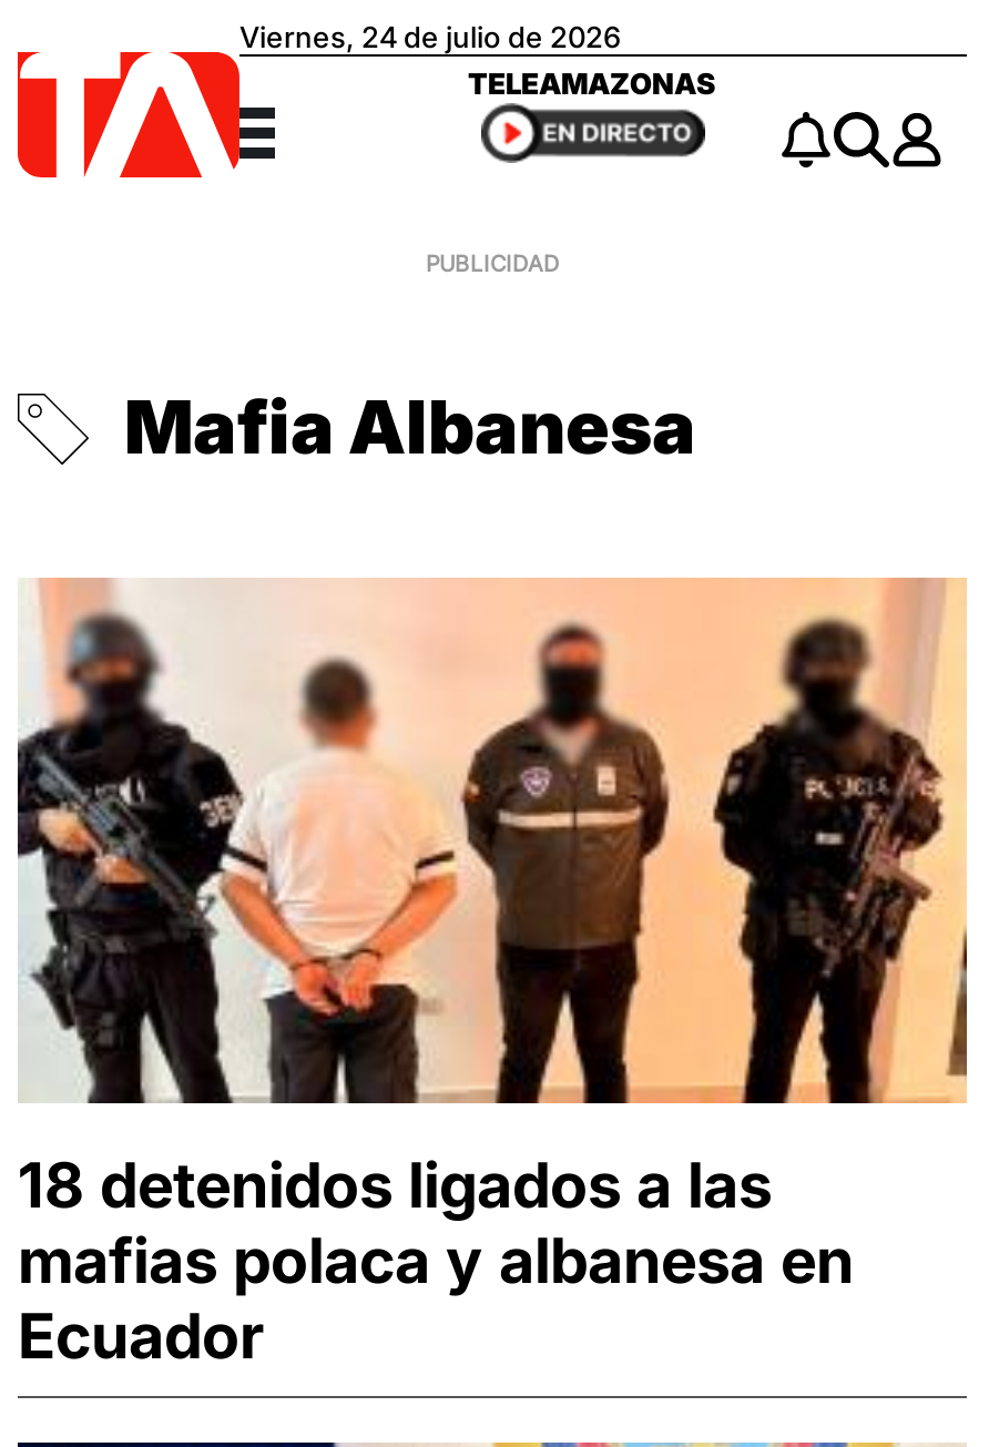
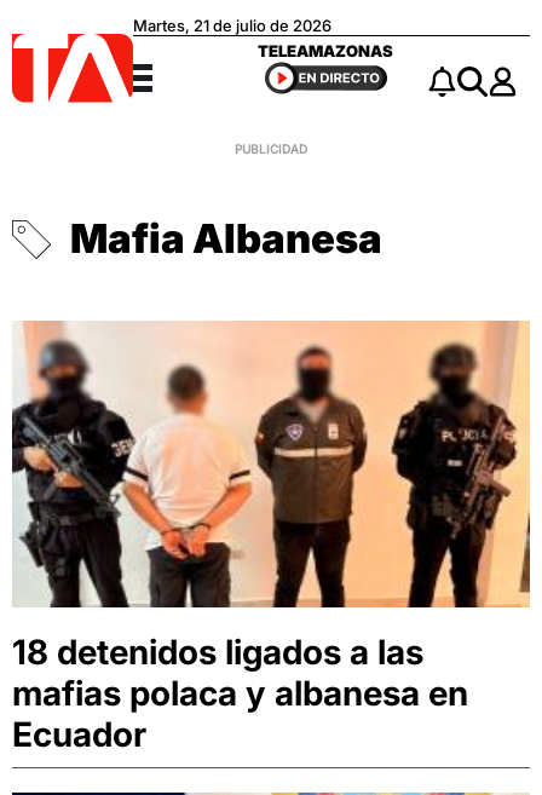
- Viernes, 24 de julio de 2026
+ Martes, 21 de julio de 2026
